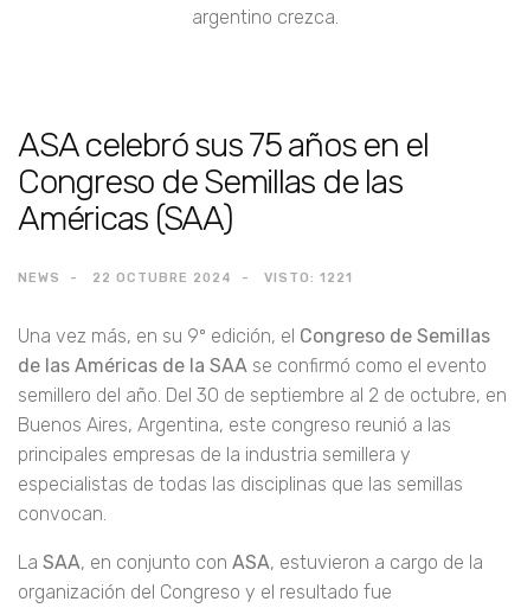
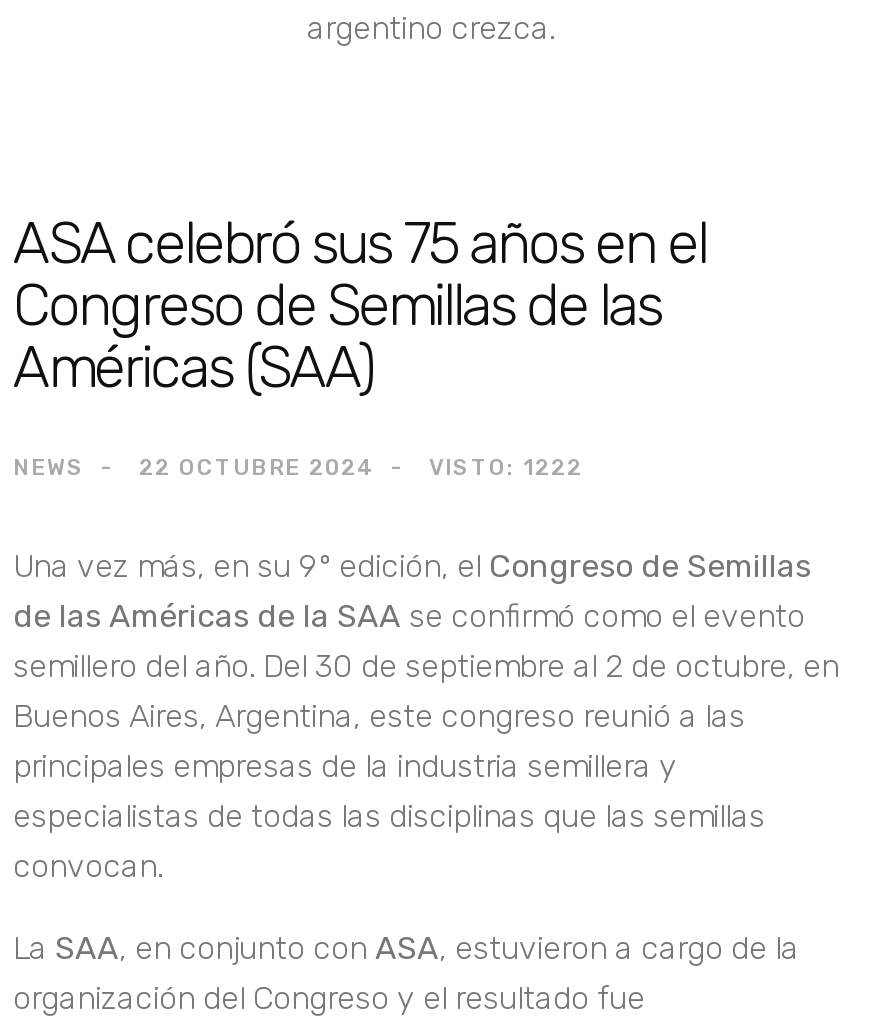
- VISTO: 1221
+ VISTO: 1222
